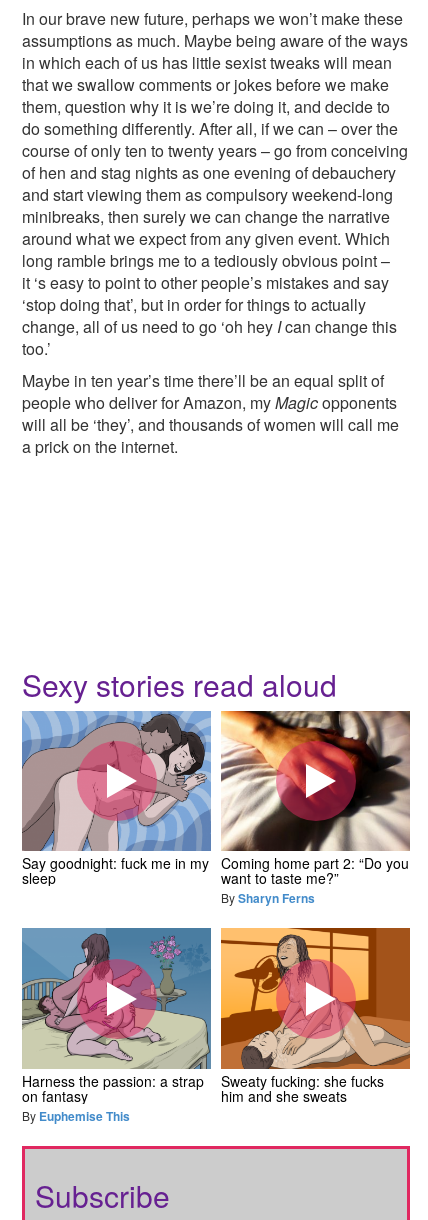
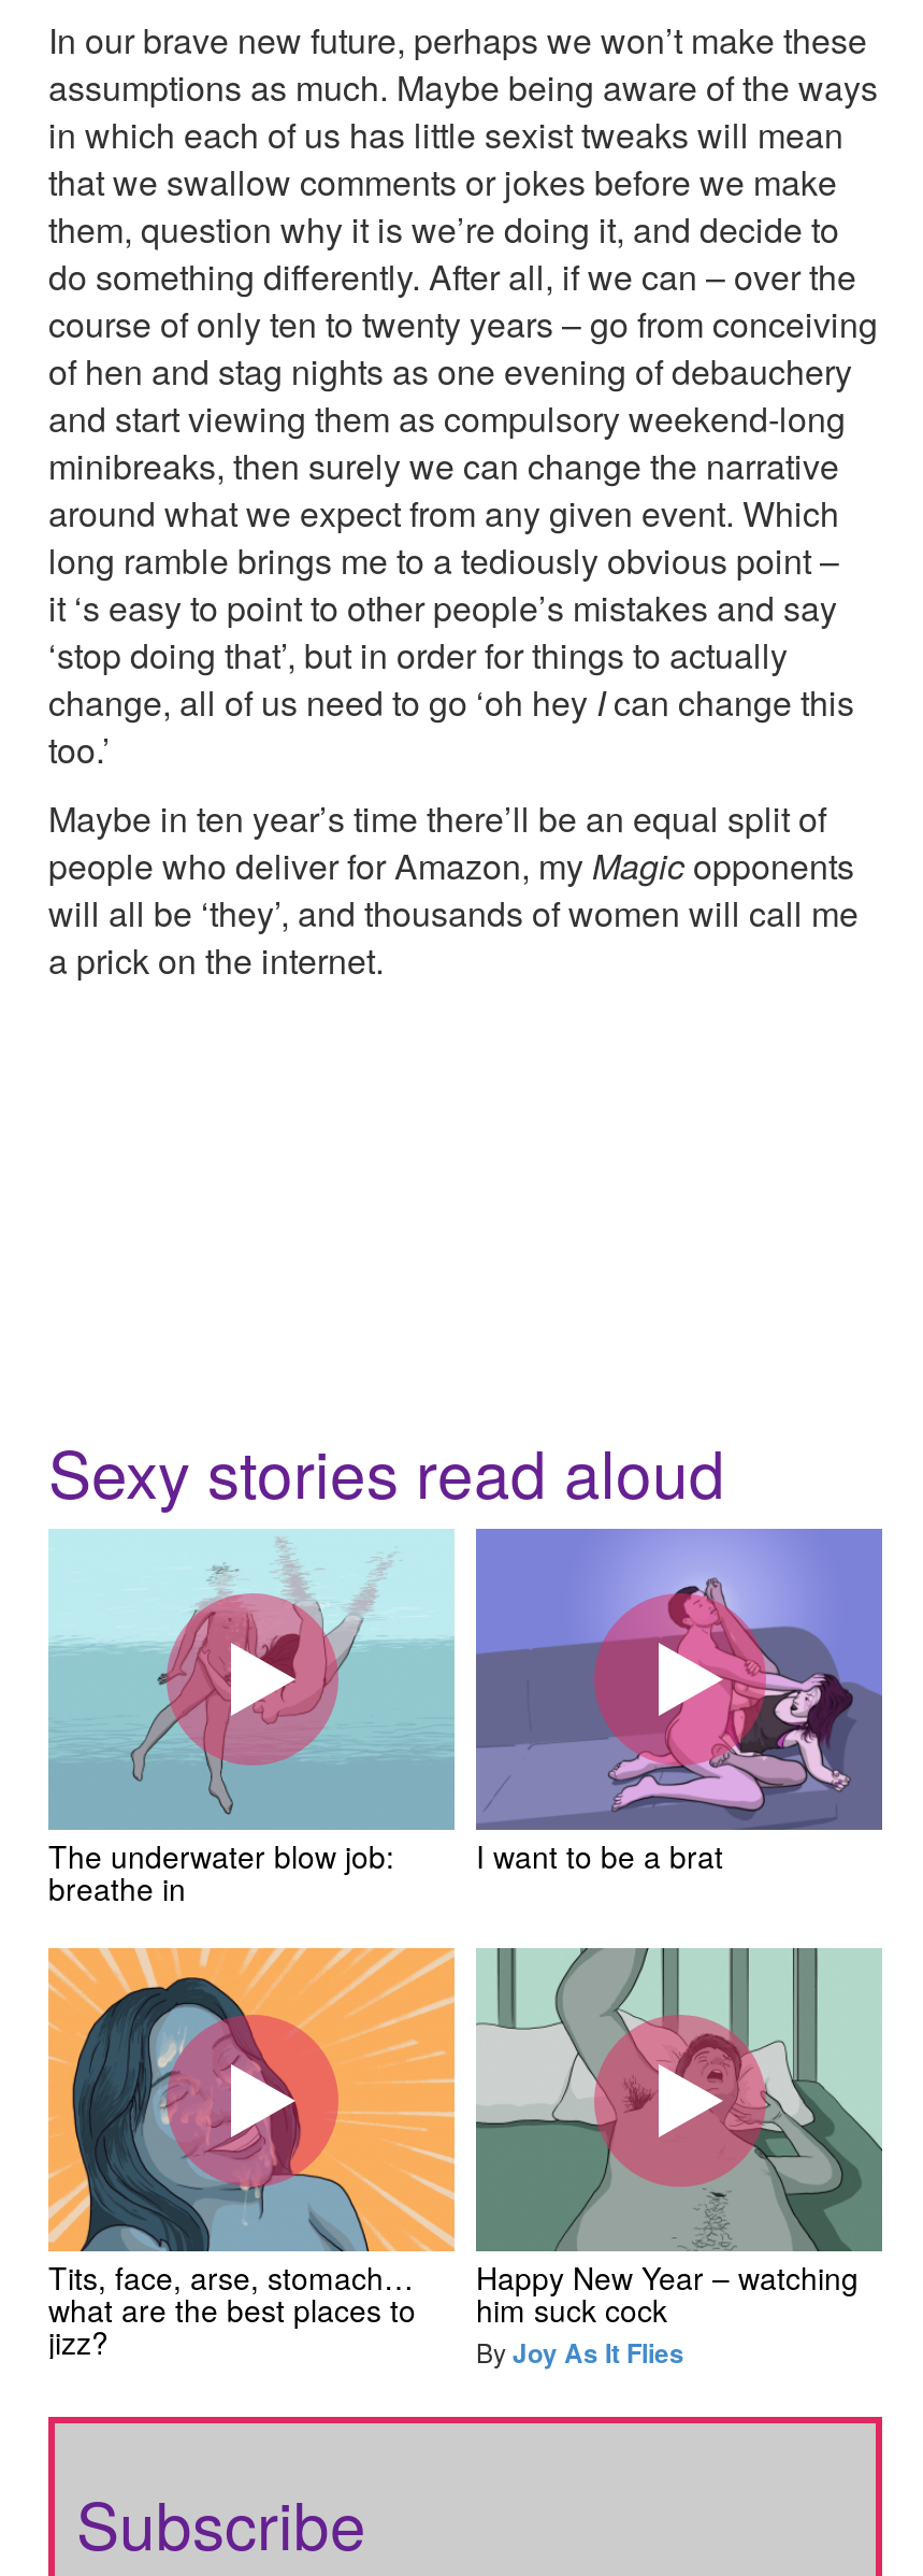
- [image]
- Say goodnight: fuck me in my
- sleep
+ [image]
+ The underwater blow job:
+ breathe in

- [image]
- Coming home part 2: “Do you
- want to taste me?”
- By Sharyn Ferns
+ [image]
+ I want to be a brat

- [image]
- Harness the passion: a strap
- on fantasy
- By Euphemise This
+ [image]
+ Tits, face, arse, stomach…
+ what are the best places to
+ jizz?

- [image]
- Sweaty fucking: she fucks
- him and she sweats
+ [image]
+ Happy New Year – watching
+ him suck cock
+ By Joy As It Flies
